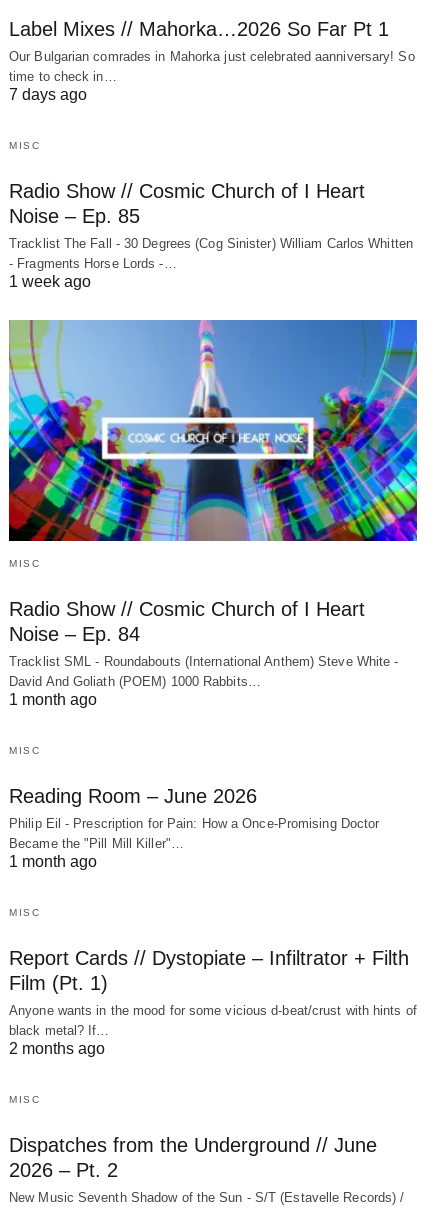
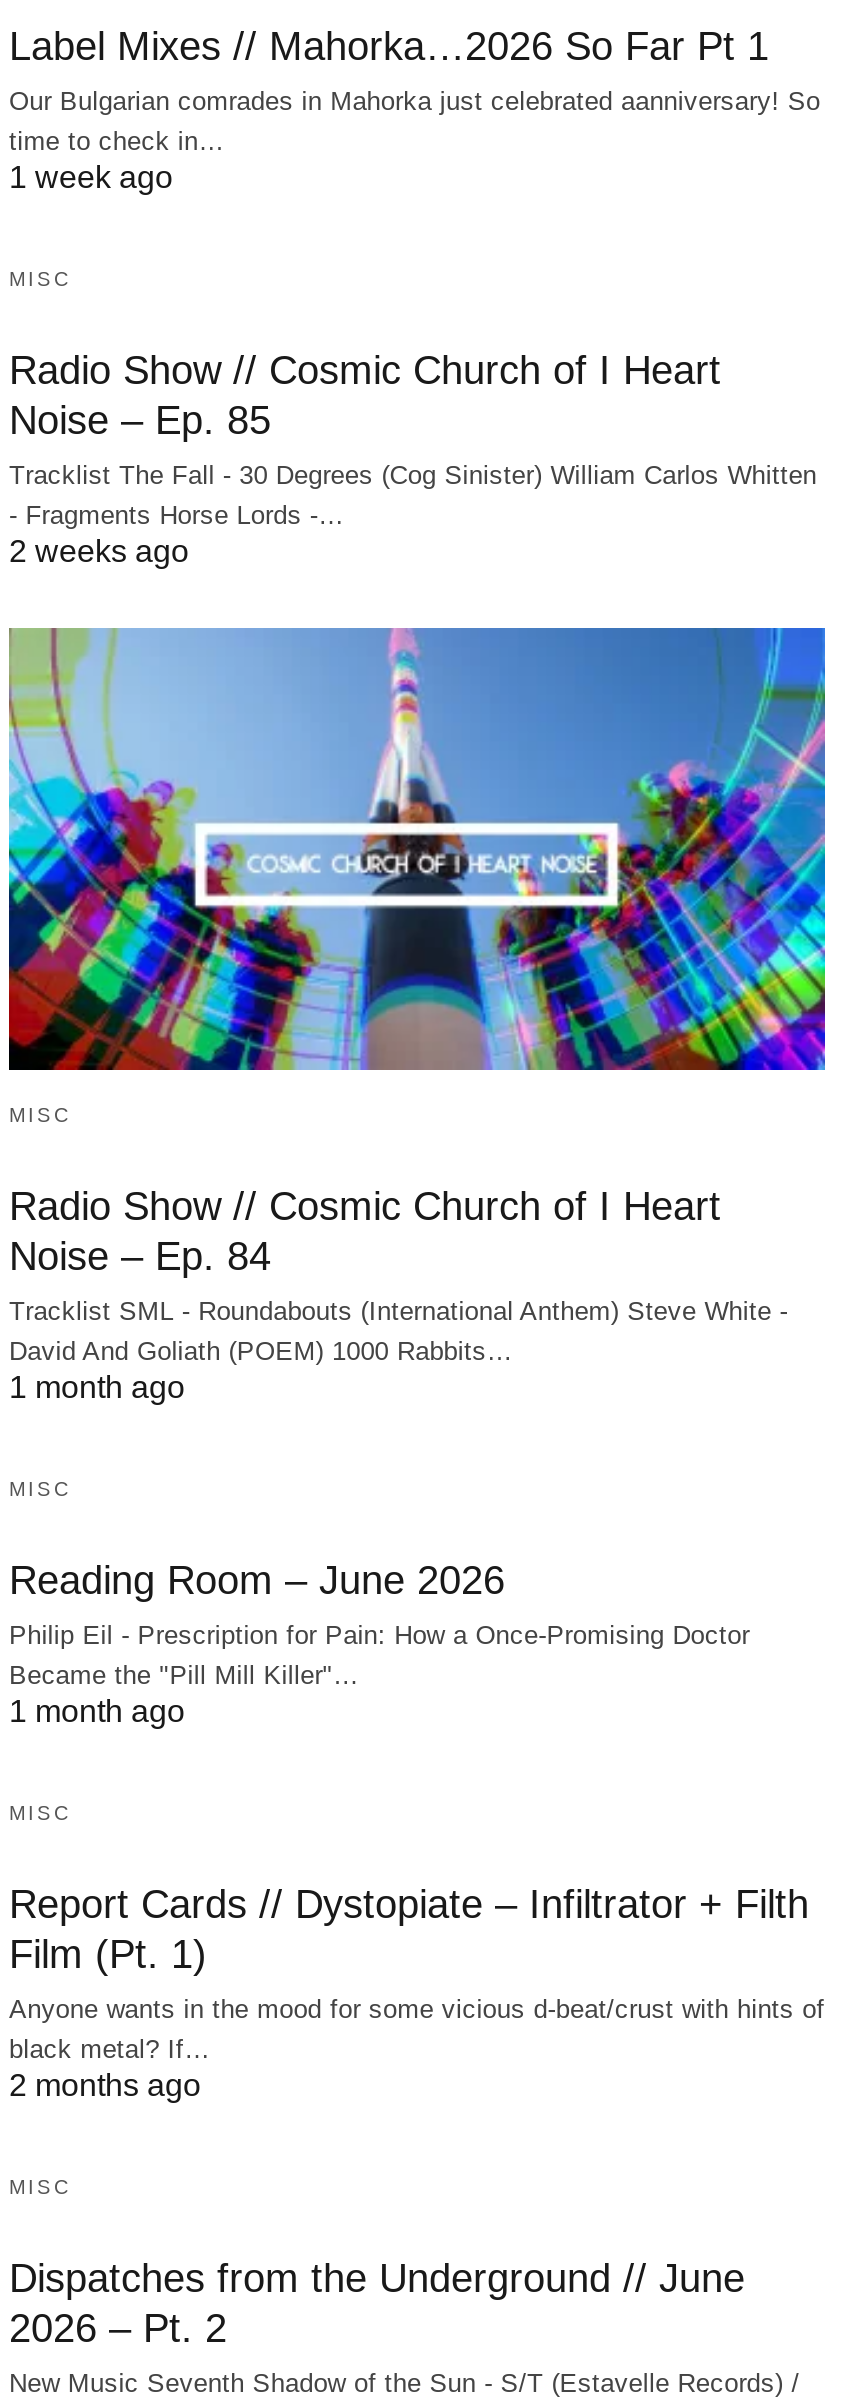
- 7 days ago
+ 1 week ago

- 1 week ago
+ 2 weeks ago
